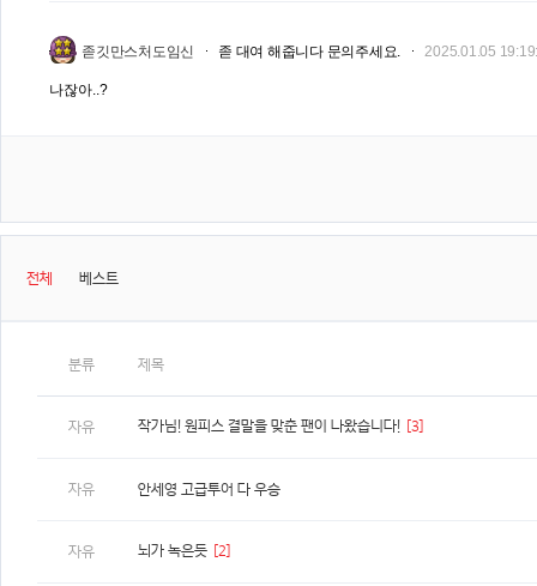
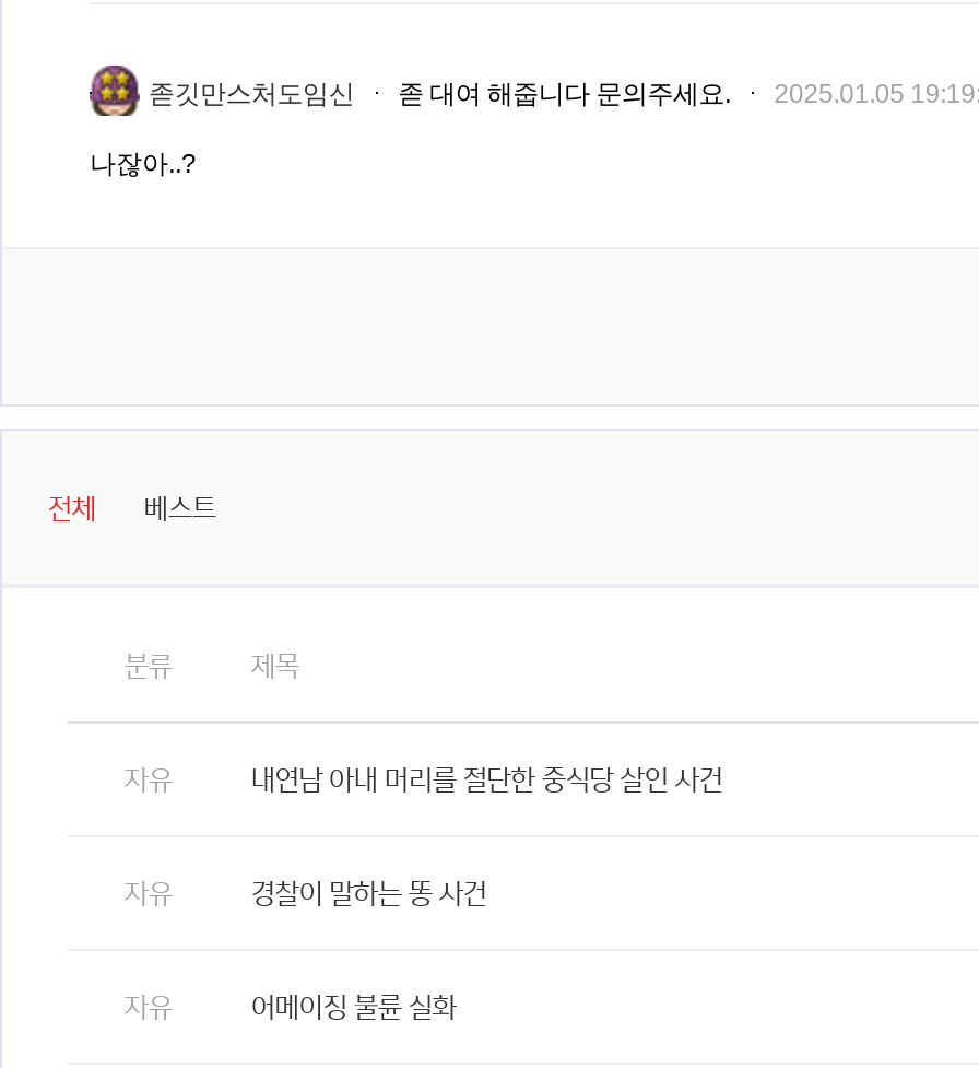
- 작가님! 원피스 결말을 맞춘 팬이 나왔습니다! [3]
+ 내연남 아내 머리를 절단한 중식당 살인 사건

- 안세영 고급투어 다 우승
+ 경찰이 말하는 똥 사건

- 뇌가 녹은듯 [2]
+ 어메이징 불륜 실화
